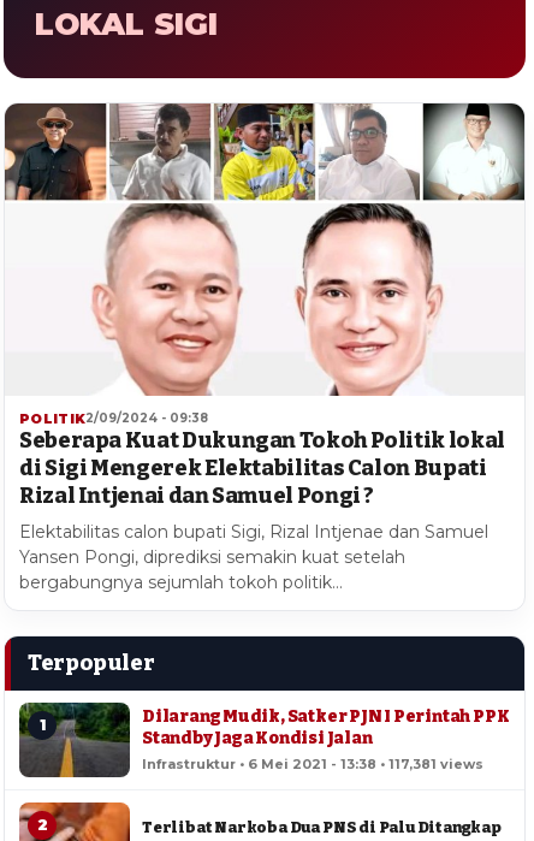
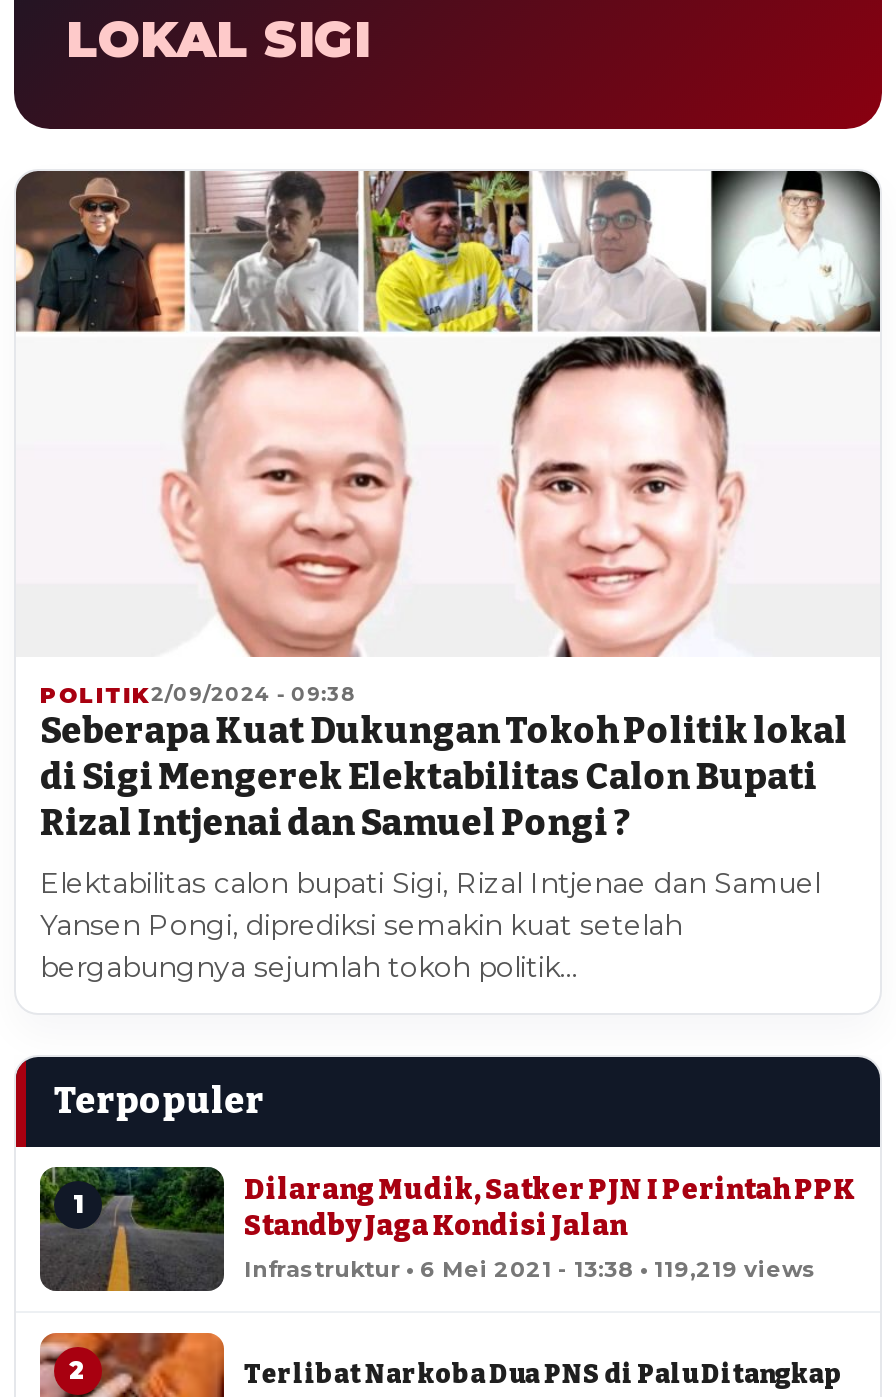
- Infrastruktur • 6 Mei 2021 - 13:38 • 117,381 views
+ Infrastruktur • 6 Mei 2021 - 13:38 • 119,219 views
